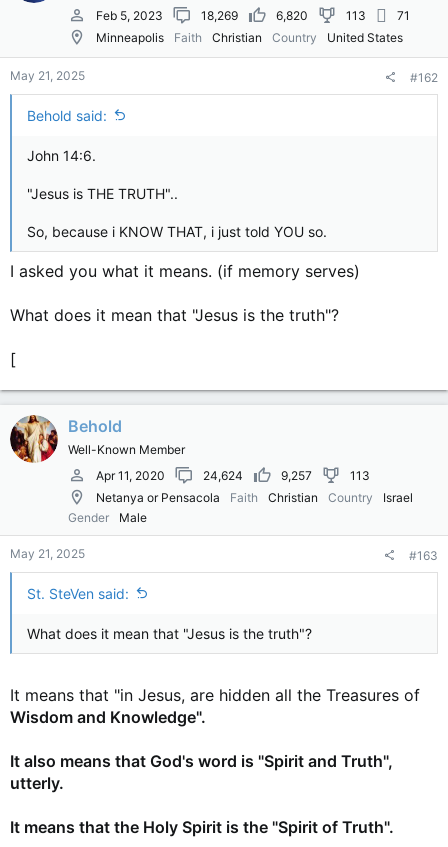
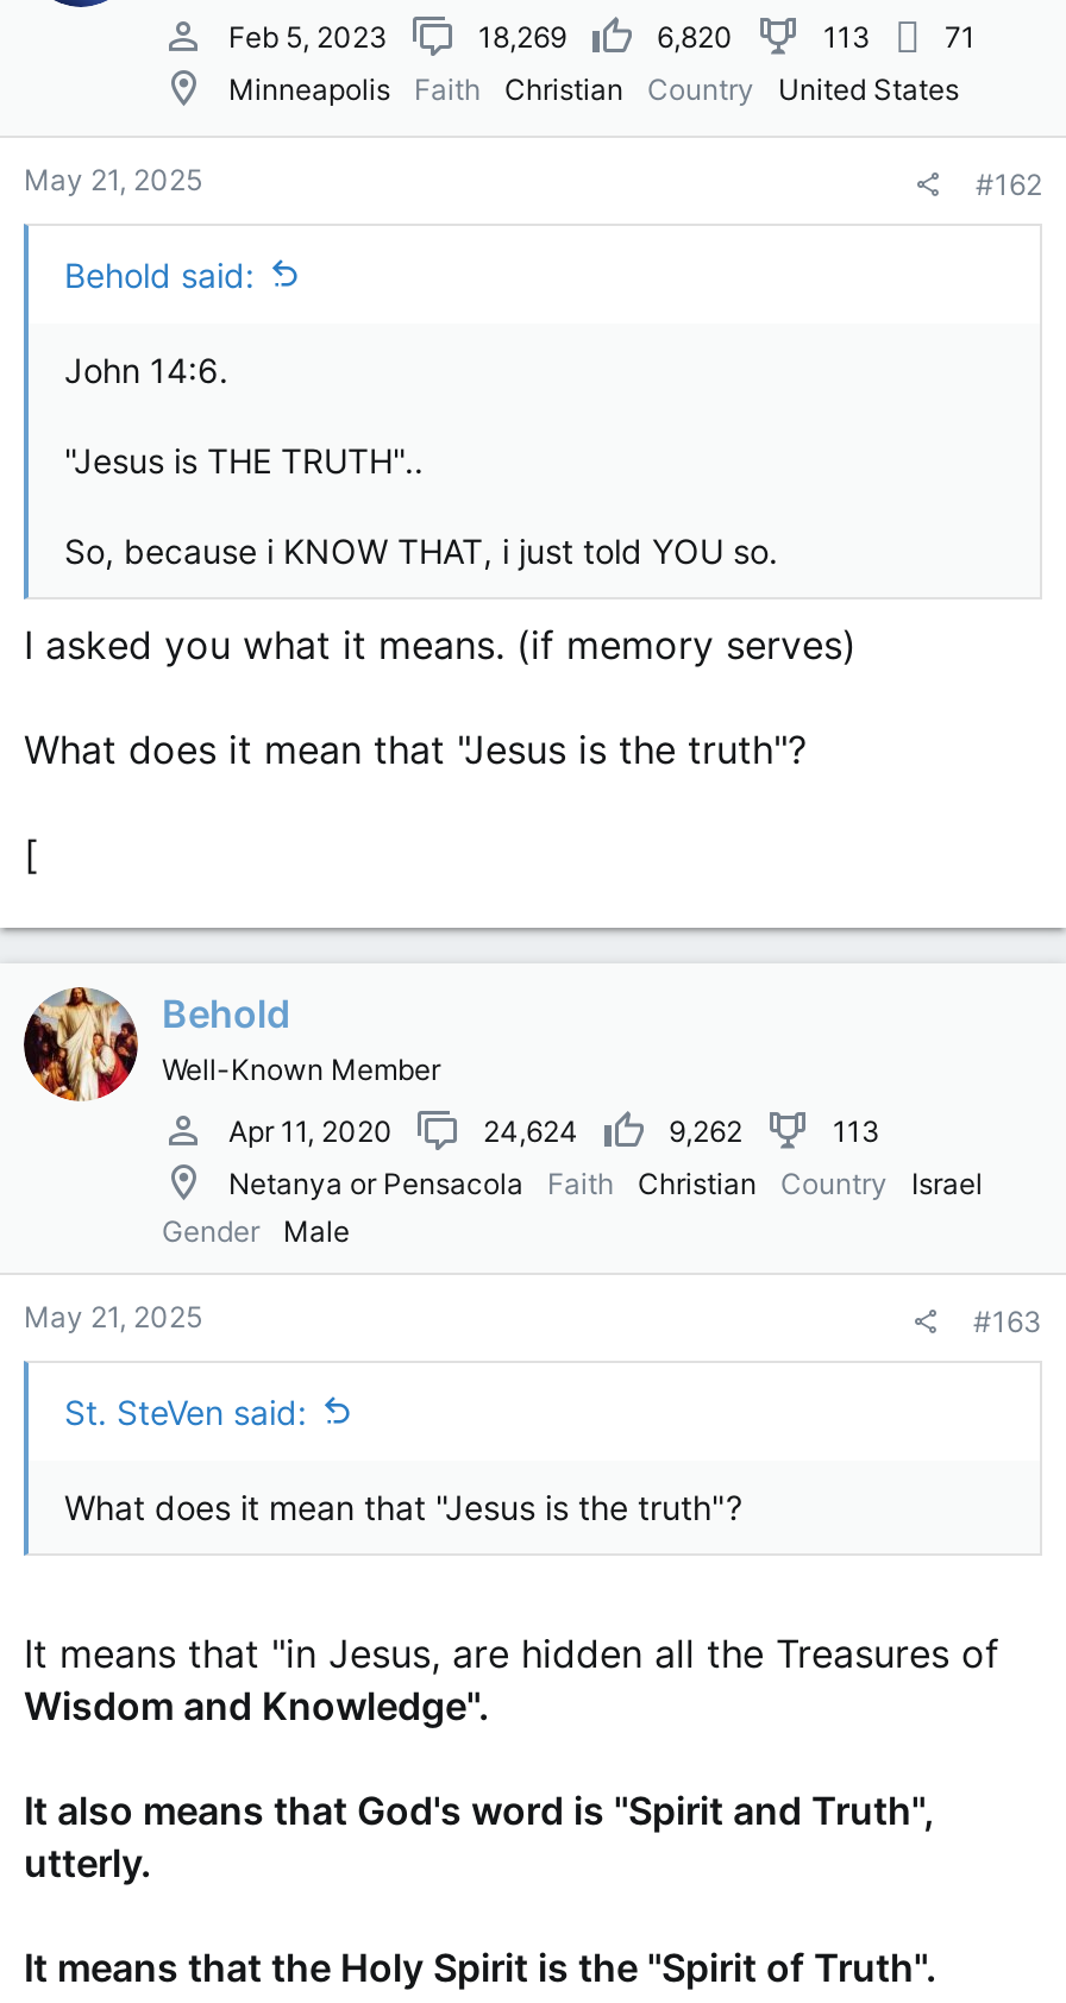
- 9,257
+ 9,262
